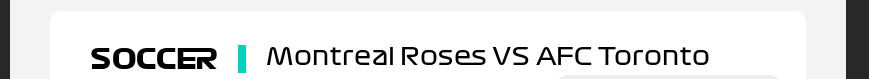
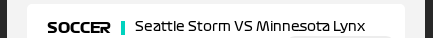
- Montreal Roses VS AFC Toronto
+ Seattle Storm VS Minnesota Lynx
